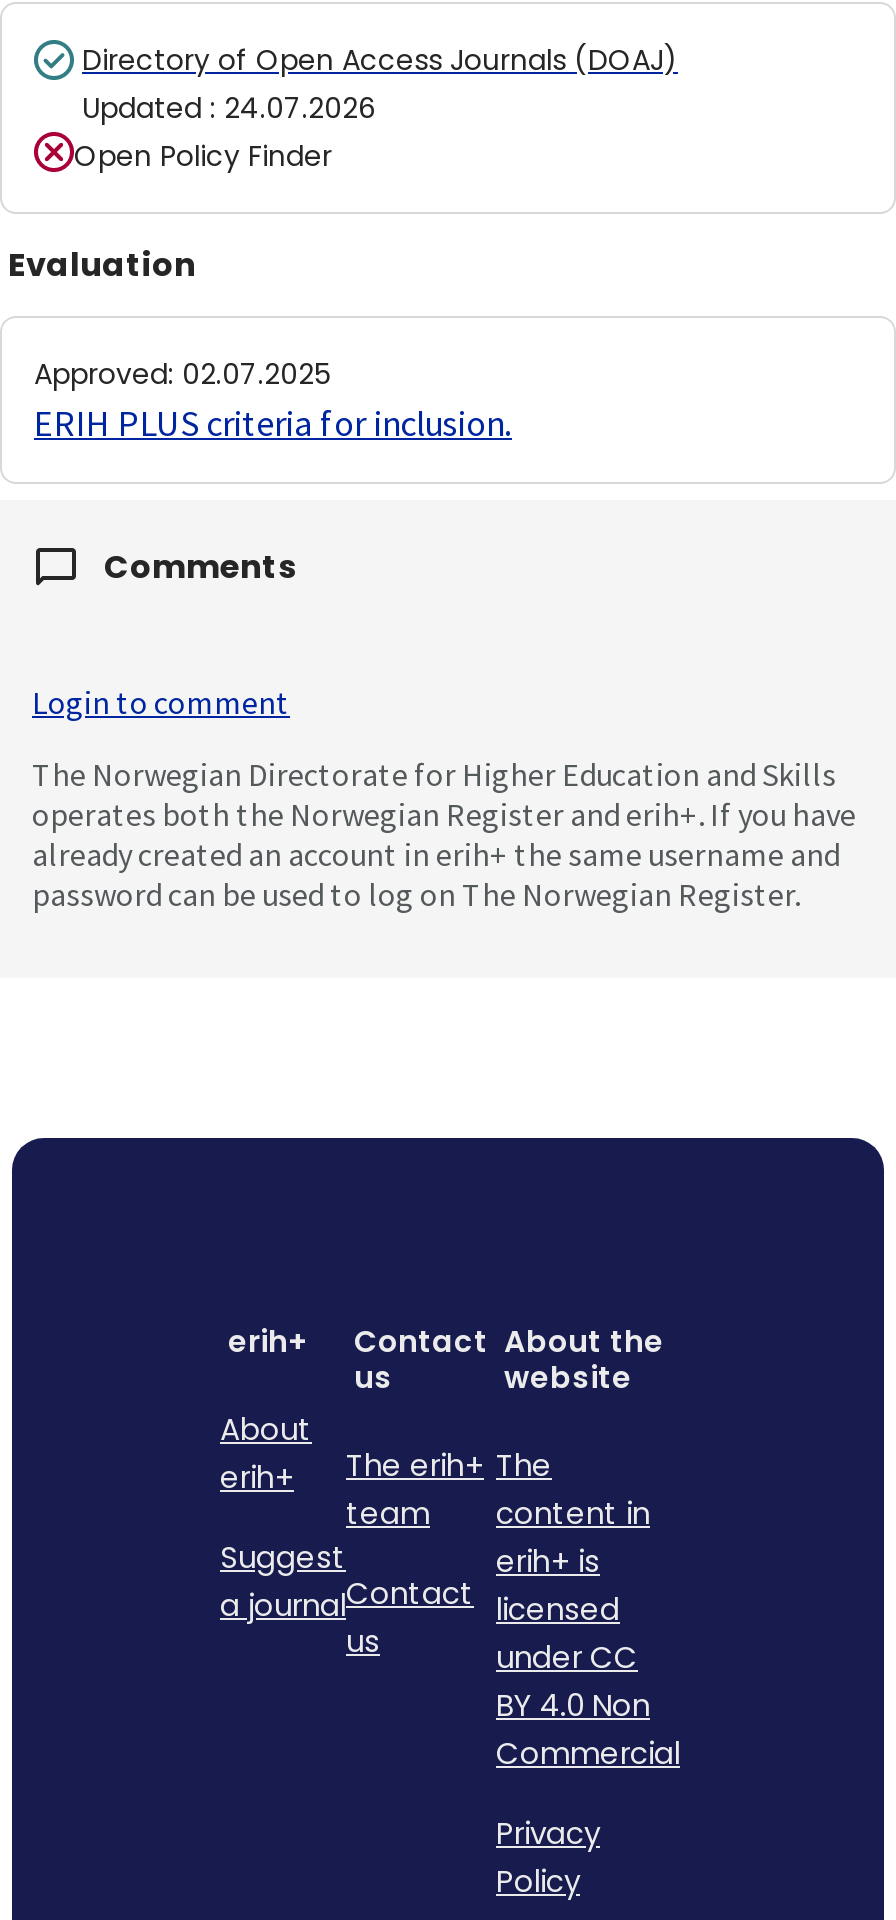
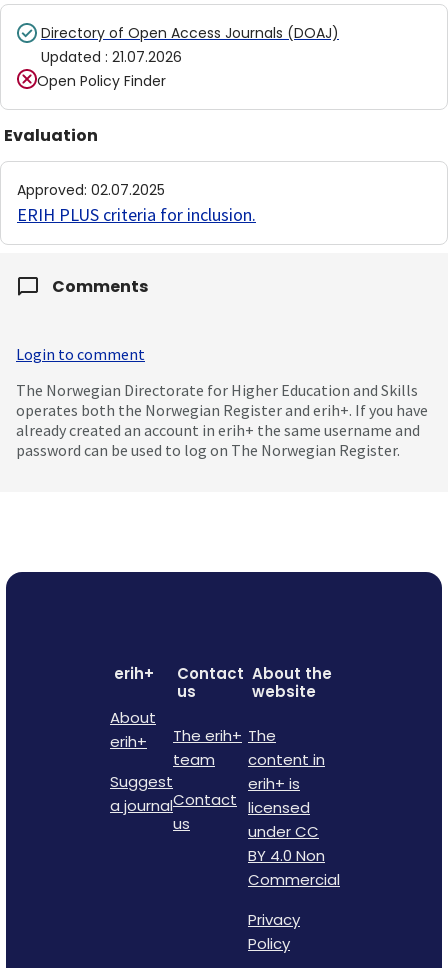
- Updated: 24.07.2026
+ Updated: 21.07.2026
